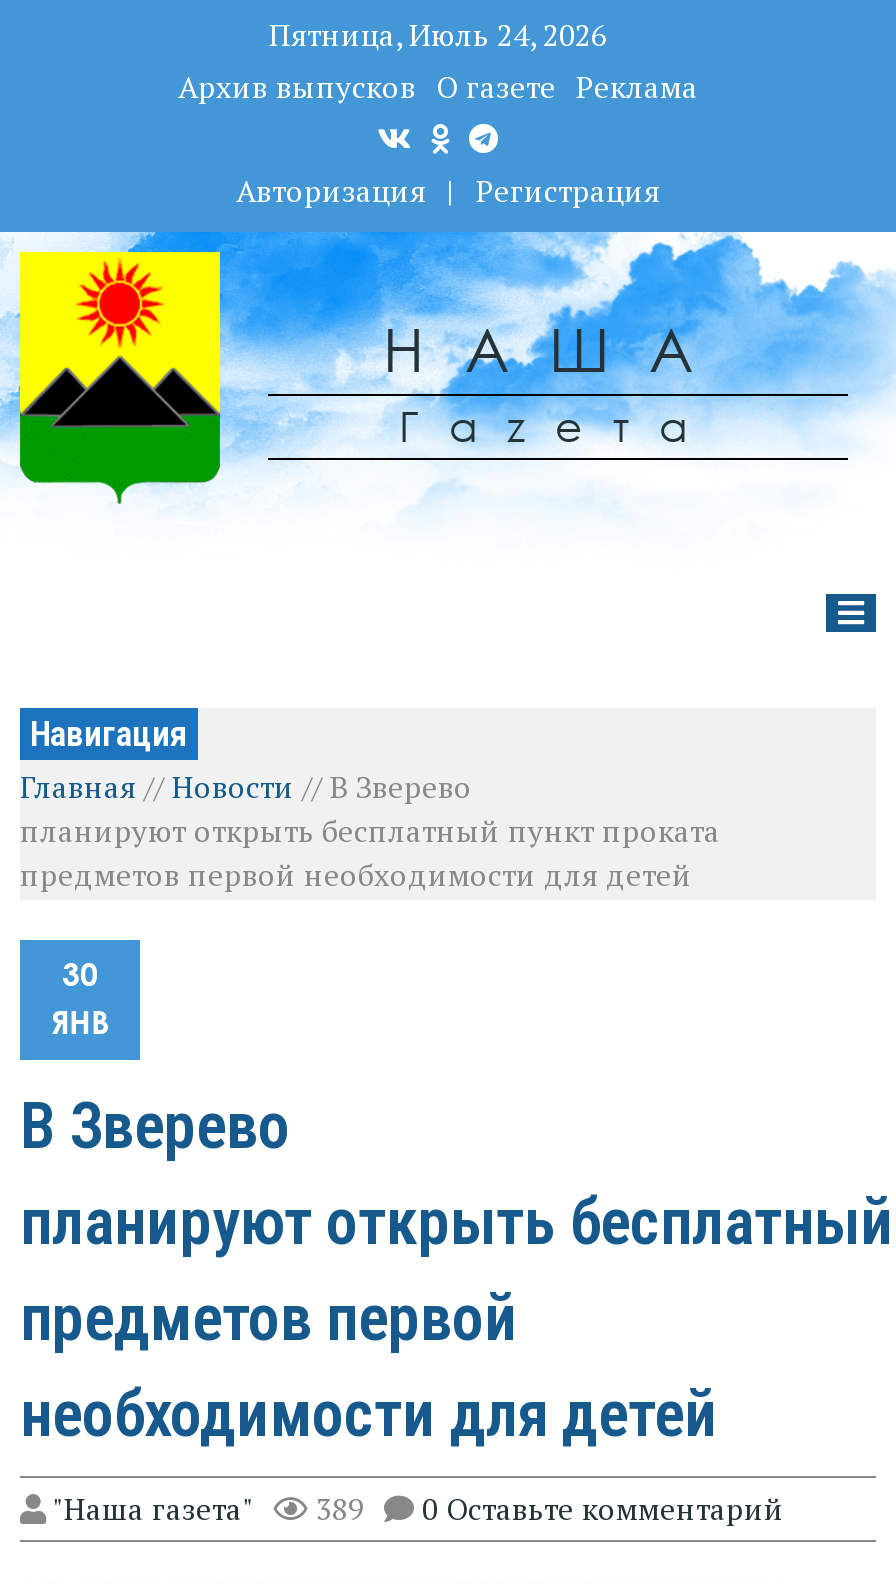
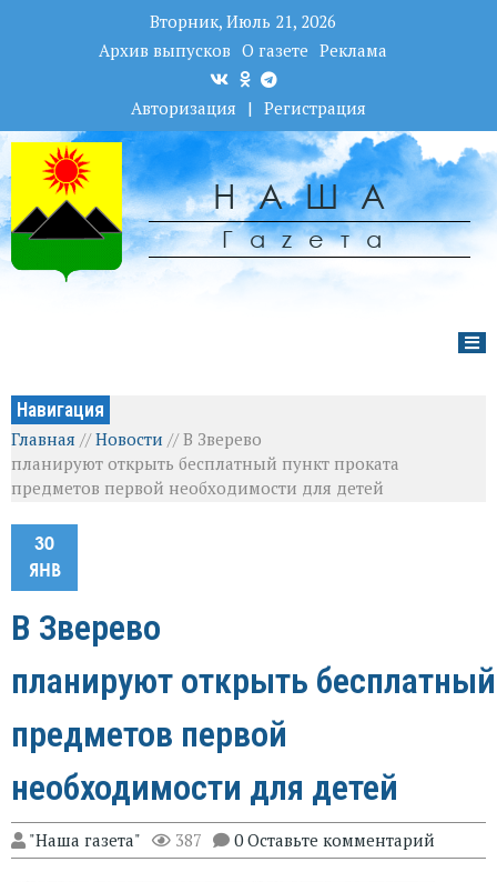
- Пятница, Июль 24, 2026
+ Вторник, Июль 21, 2026

- "Наша газета" 389 0 Оставьте комментарий
+ "Наша газета" 387 0 Оставьте комментарий
